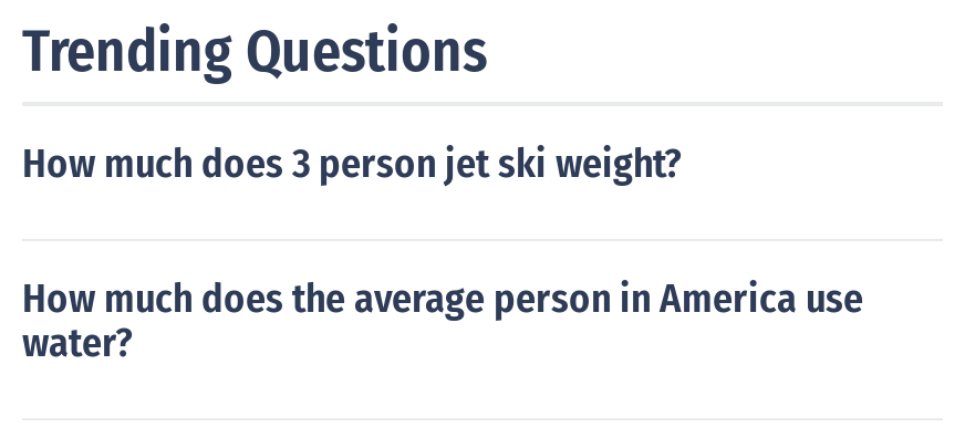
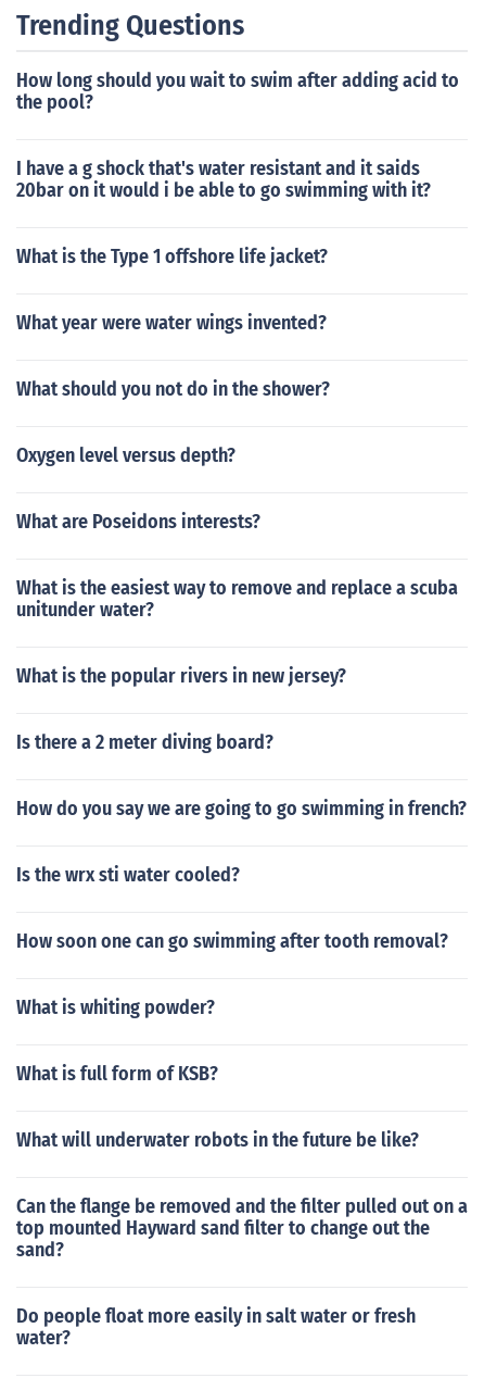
- How much does 3 person jet ski weight?
- How much does the average person in America use
+ How long should you wait to swim after adding acid to
+ the pool?
+ I have a g shock that's water resistant and it saids
+ 20bar on it would i be able to go swimming with it?
+ What is the Type 1 offshore life jacket?
+ What year were water wings invented?
+ What should you not do in the shower?
+ Oxygen level versus depth?
+ What are Poseidons interests?
+ What is the easiest way to remove and replace a scuba
+ unitunder water?
+ What is the popular rivers in new jersey?
+ Is there a 2 meter diving board?
+ How do you say we are going to go swimming in french?
+ Is the wrx sti water cooled?
+ How soon one can go swimming after tooth removal?
+ What is whiting powder?
+ What is full form of KSB?
+ What will underwater robots in the future be like?
+ Can the flange be removed and the filter pulled out on a
+ top mounted Hayward sand filter to change out the
+ sand?
+ Do people float more easily in salt water or fresh
